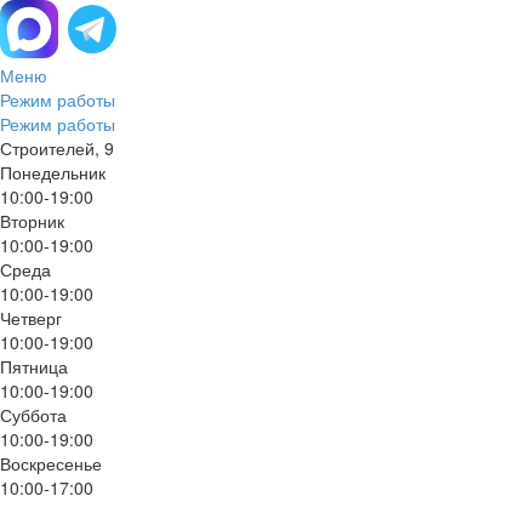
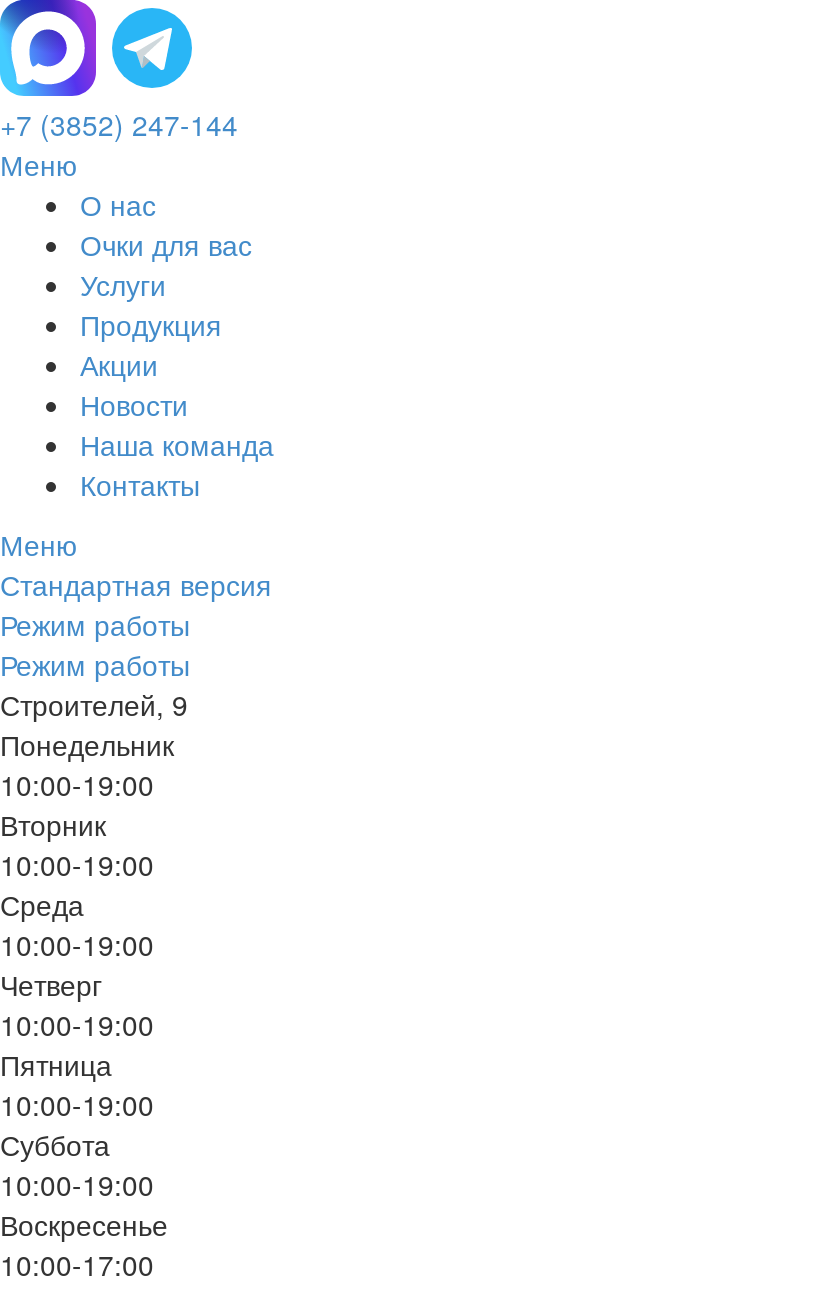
+ +7 (3852) 247-144

+ О нас
+ Очки для вас
+ Услуги
+ Продукция
+ Акции
+ Новости
+ Наша команда
+ Контакты
+ Меню
+ Стандартная версия
